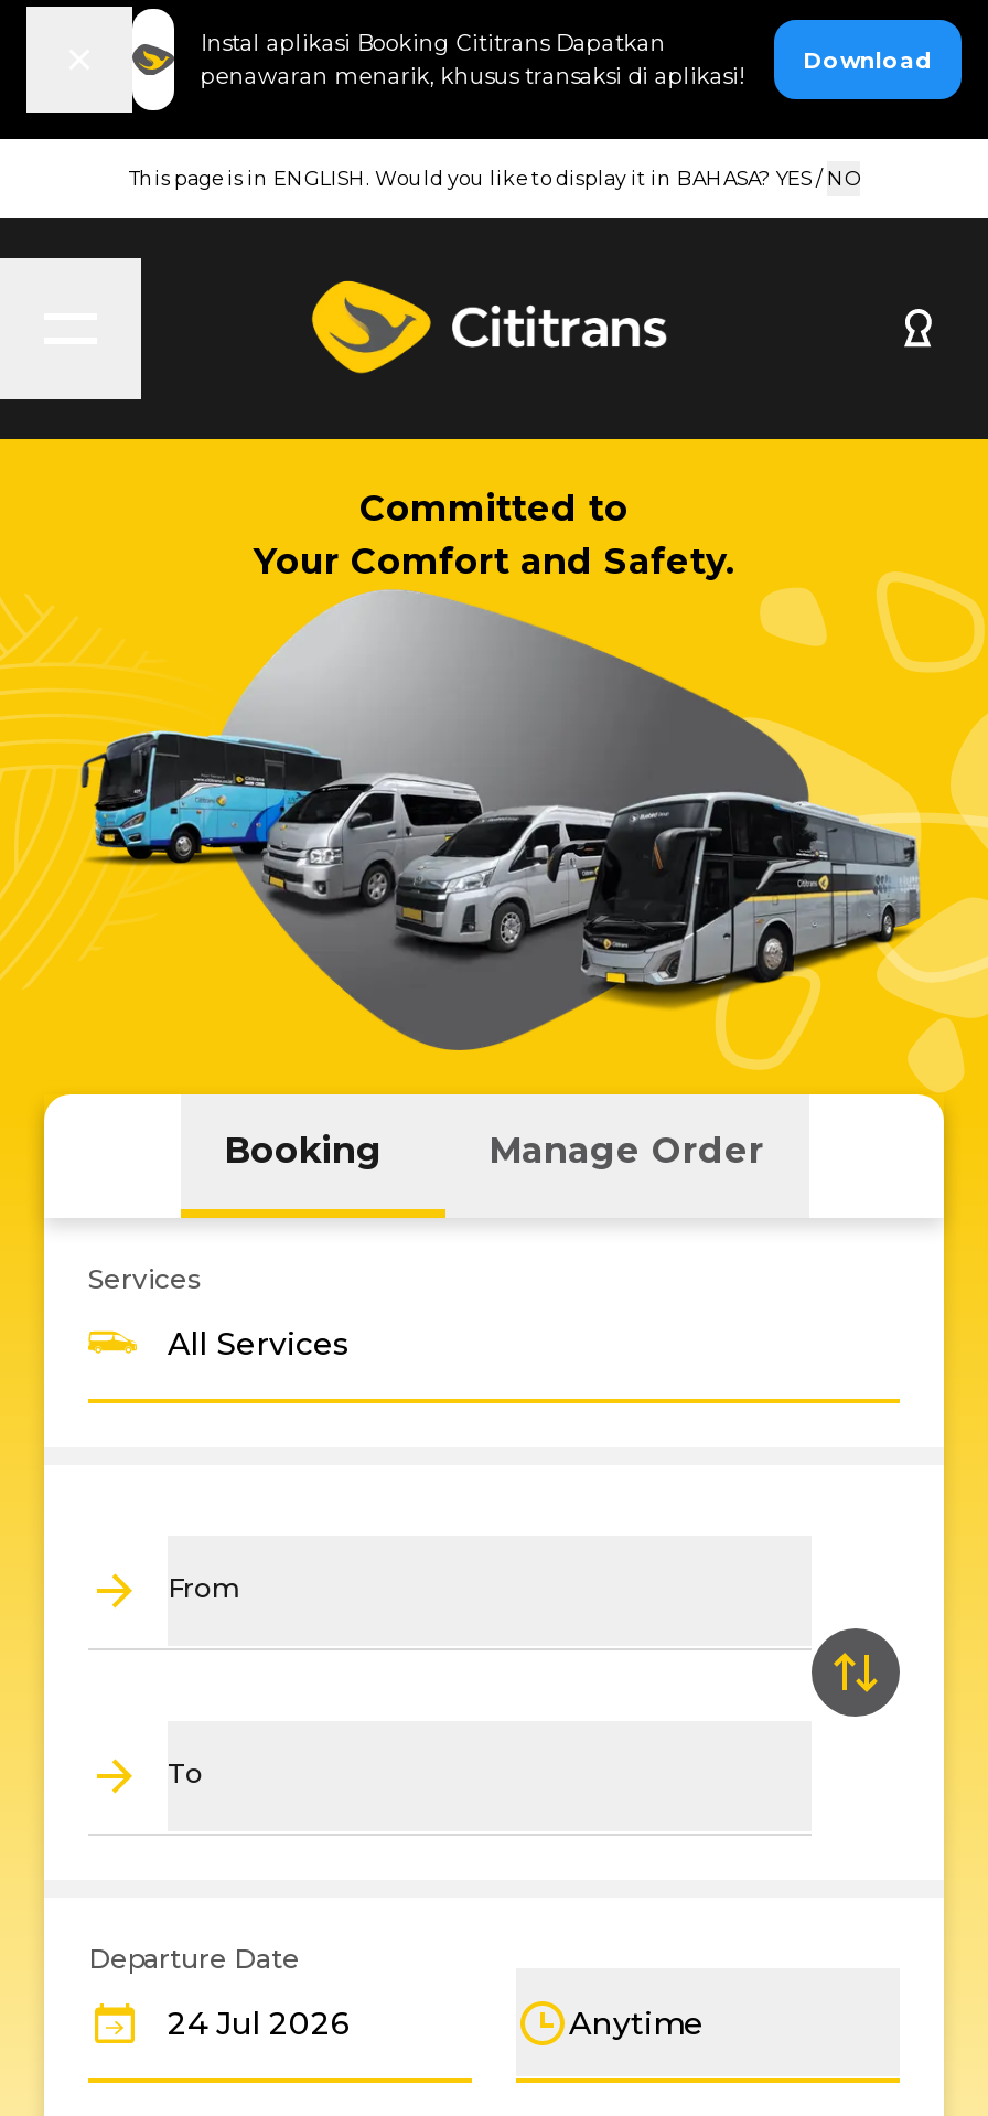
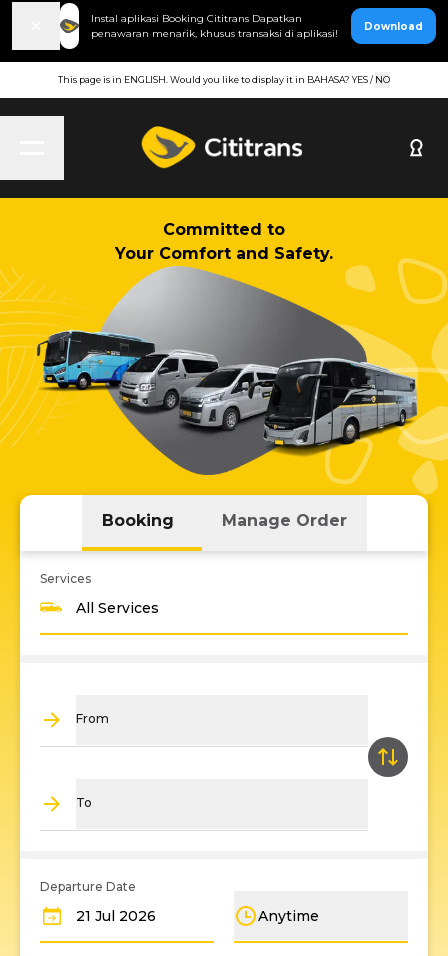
- 24 Jul 2026
+ 21 Jul 2026
